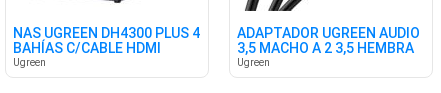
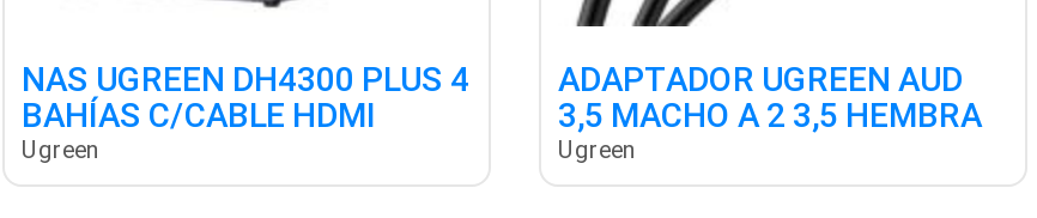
- ADAPTADOR UGREEN AUDIO
+ ADAPTADOR UGREEN AUD
